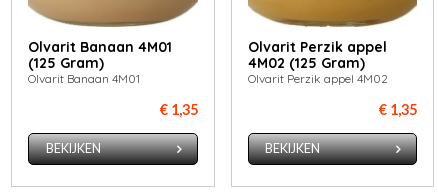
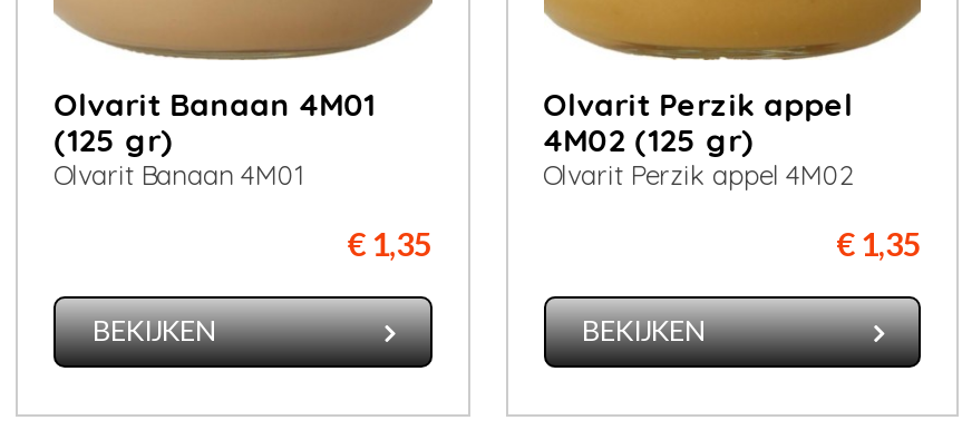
- (125 Gram)
+ (125 gr)

- 4M02 (125 Gram)
+ 4M02 (125 gr)
